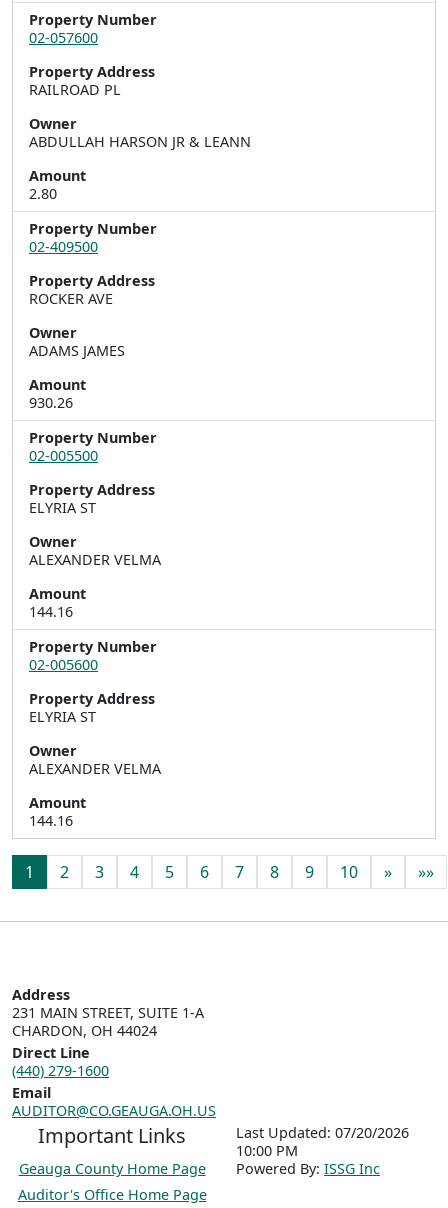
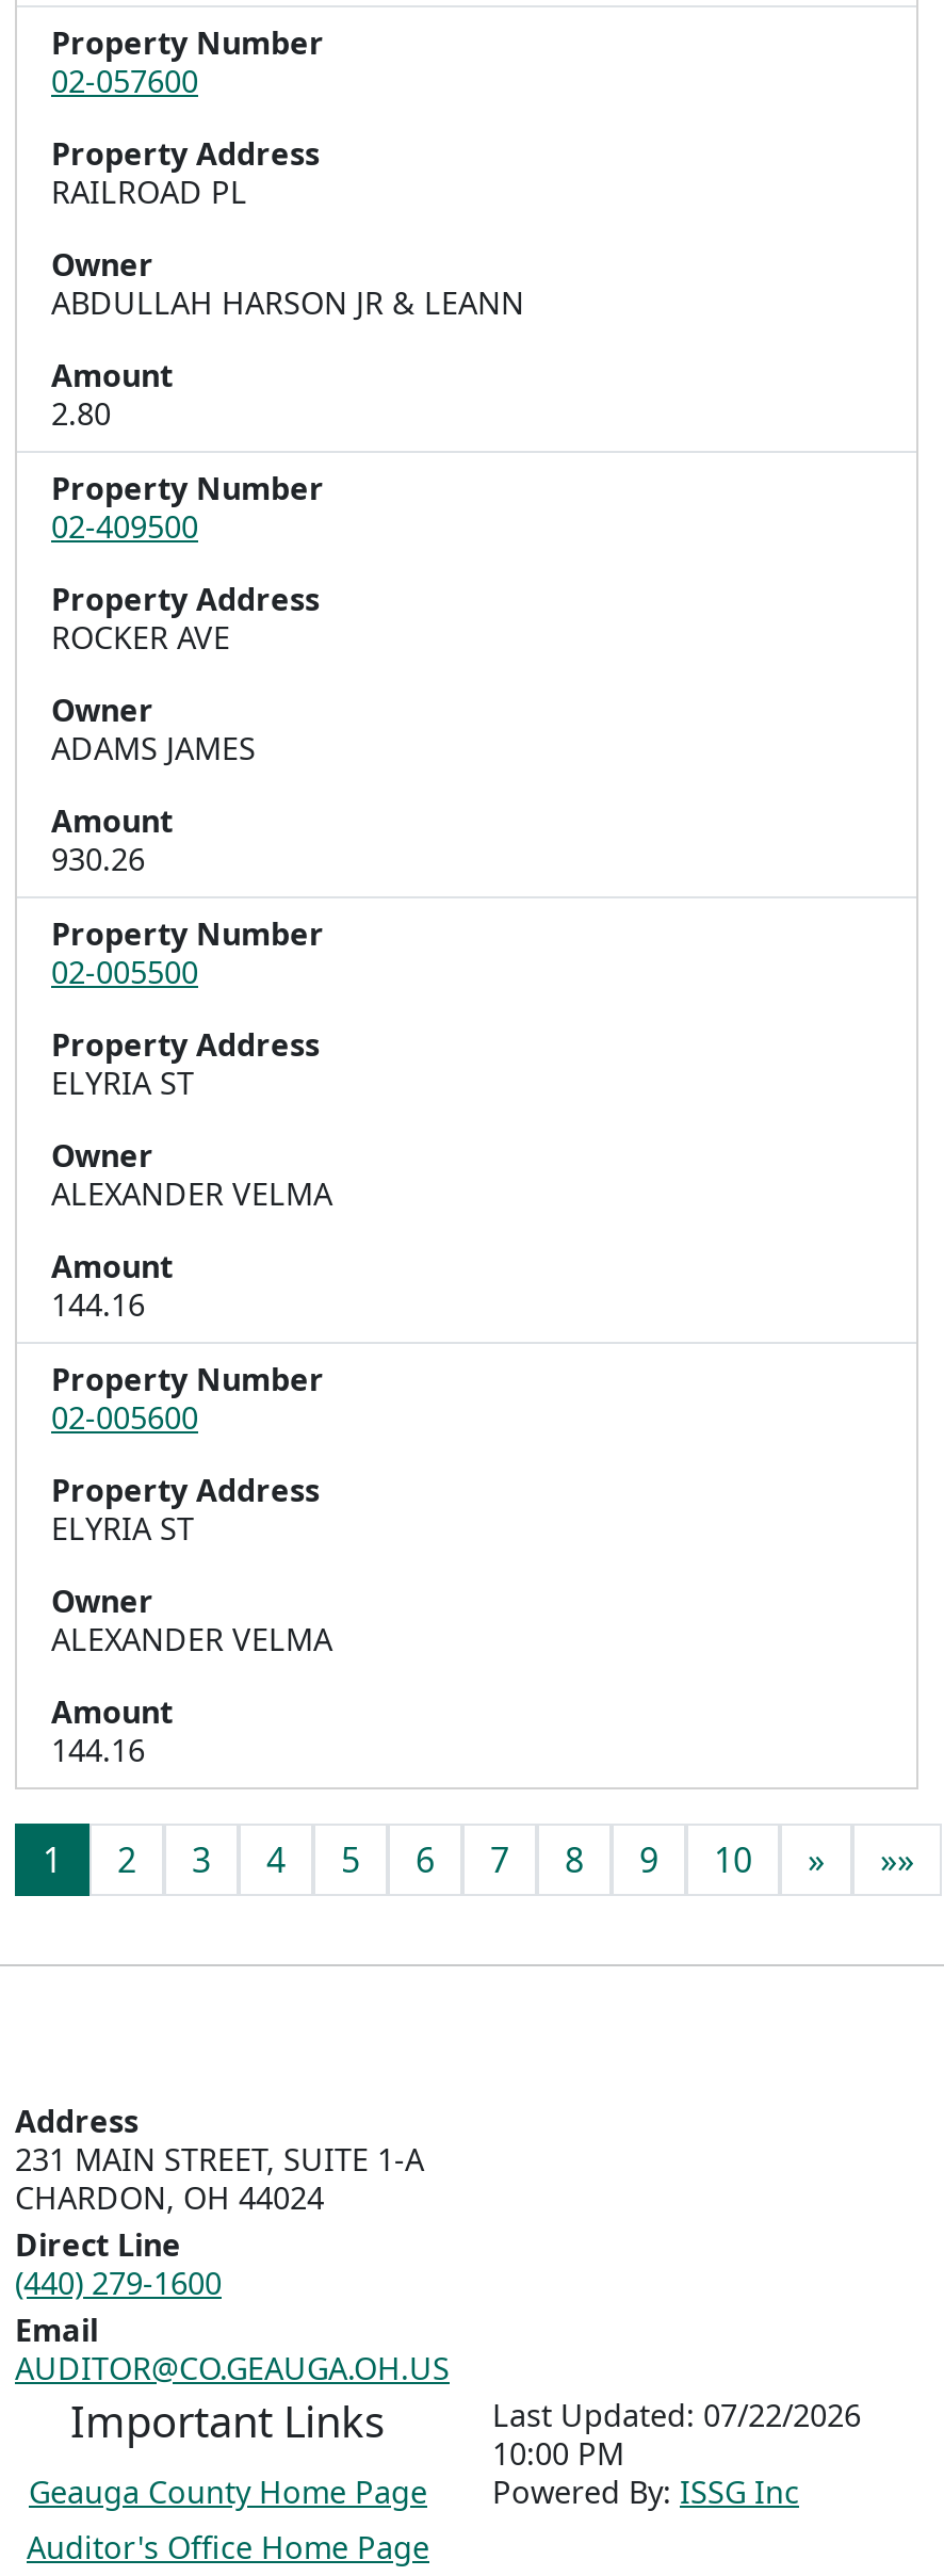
- Last Updated: 07/20/2026
+ Last Updated: 07/22/2026
